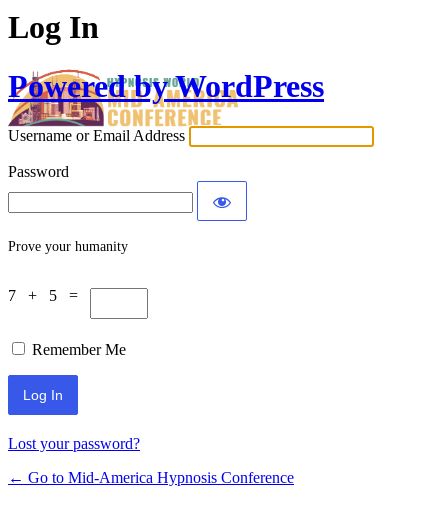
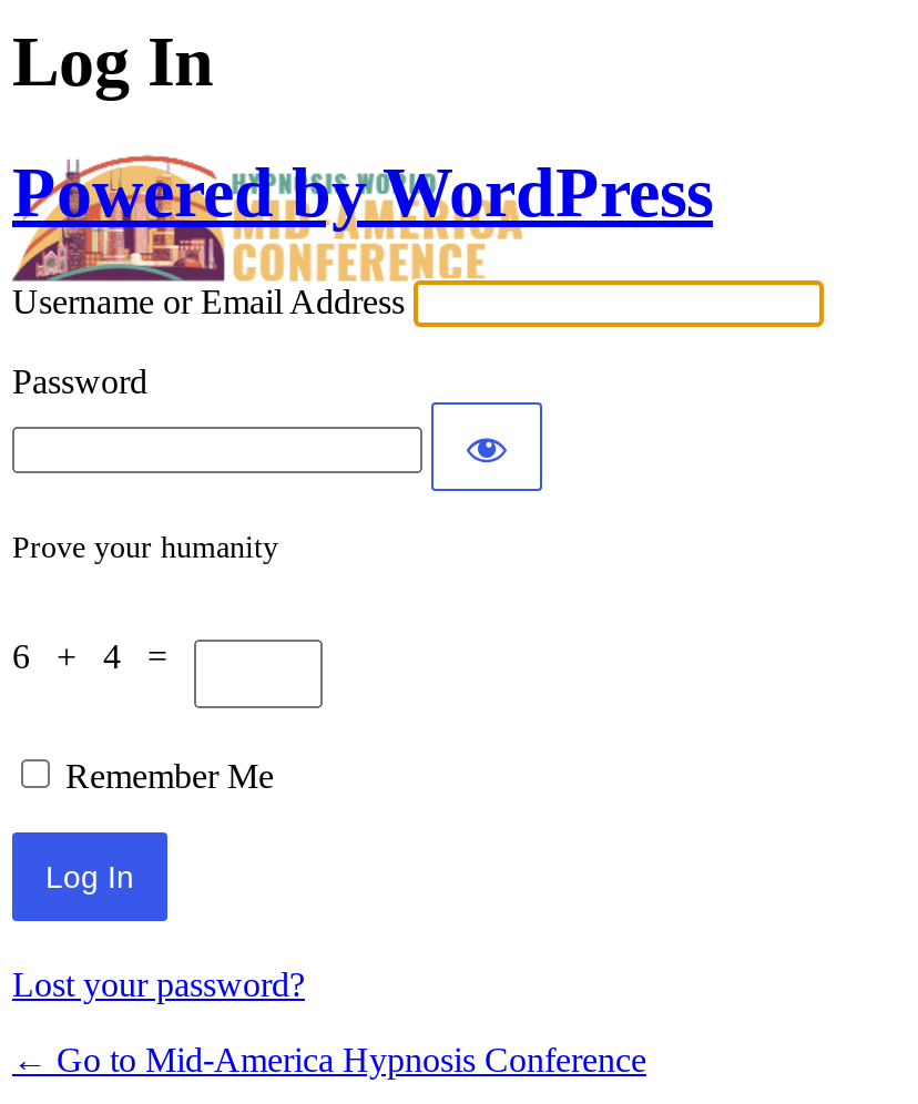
- 7 + 5 =
+ 6 + 4 =
